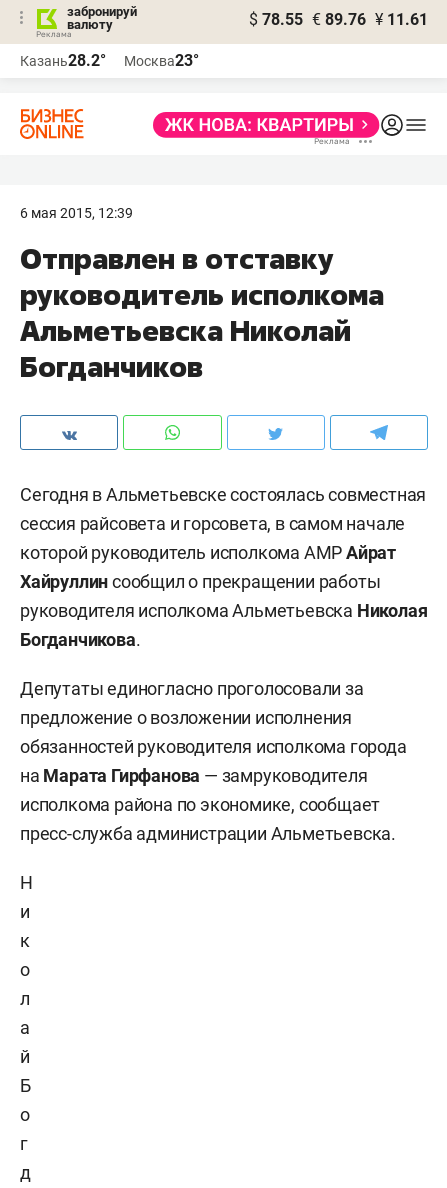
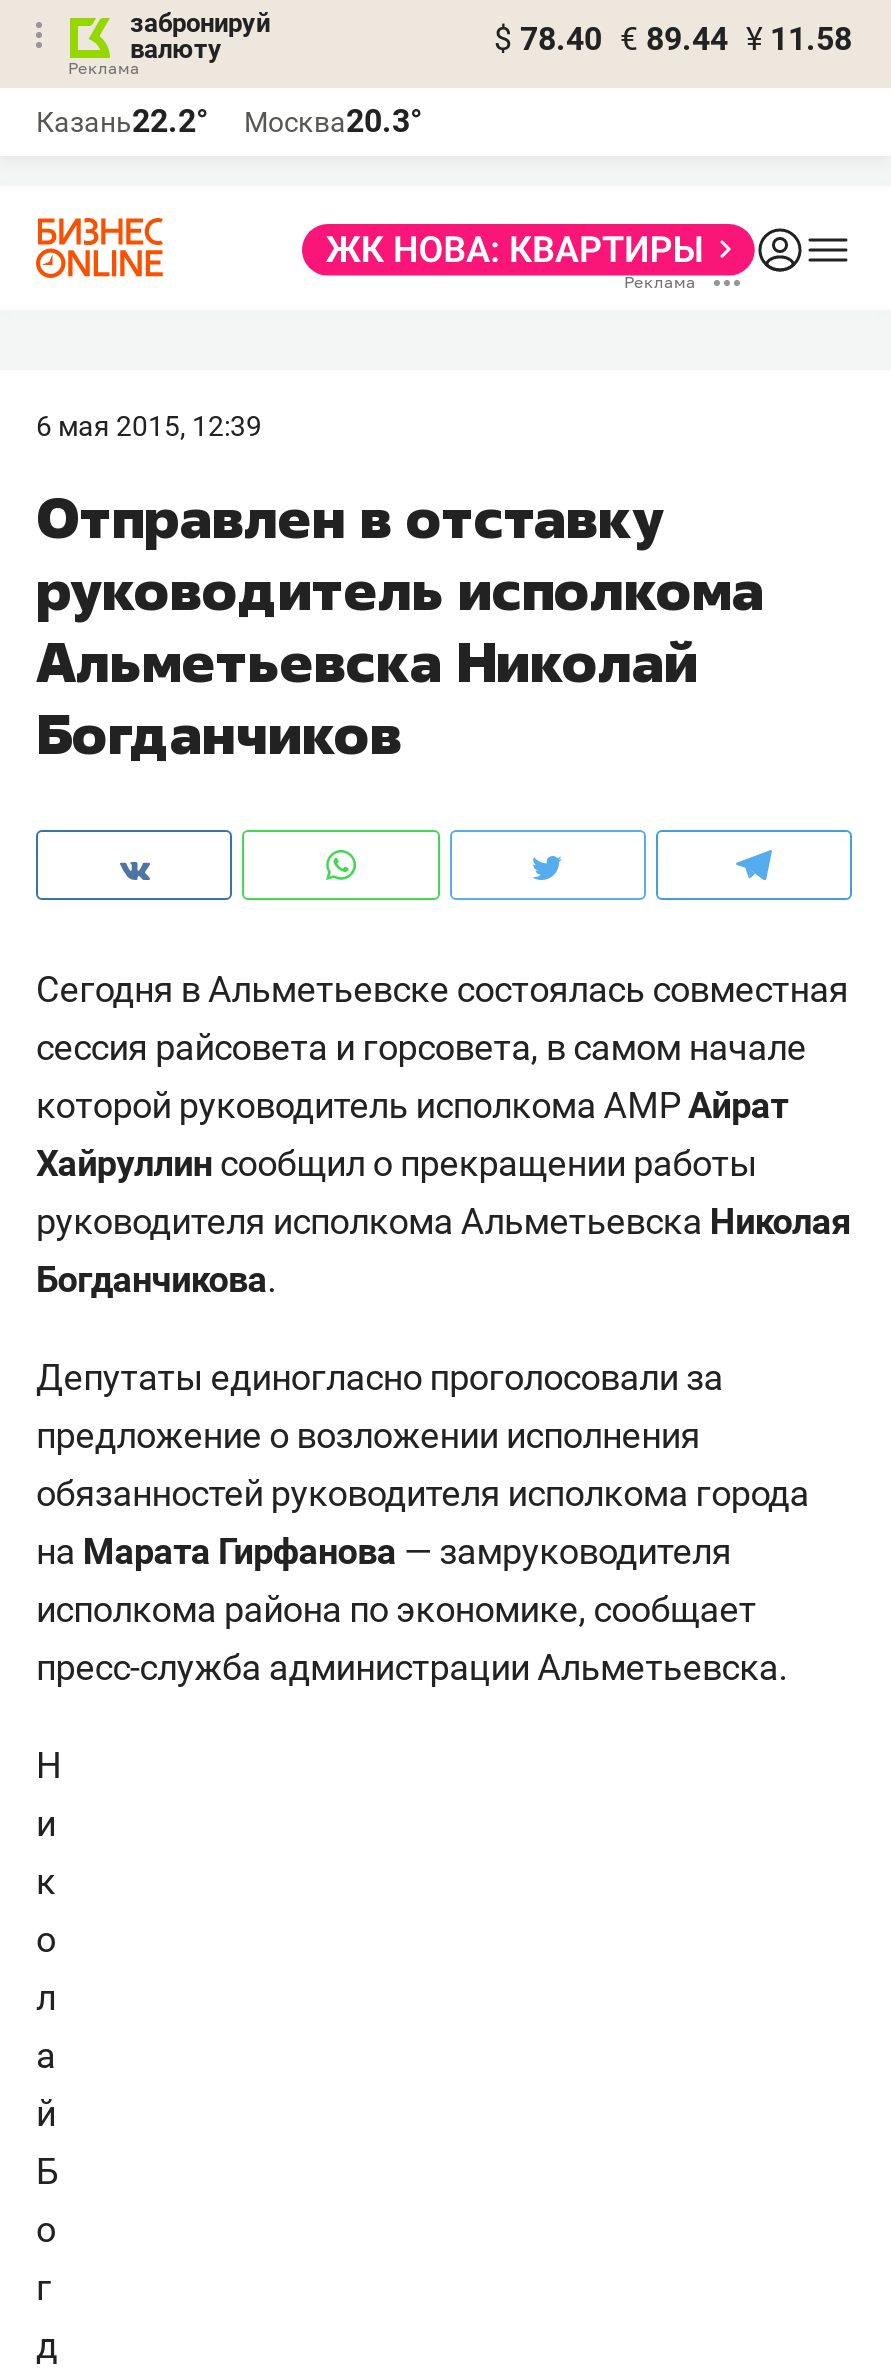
- $ 78.55 € 89.76 ¥ 11.61
+ $ 78.40 € 89.44 ¥ 11.58

- Казань28.2°
+ Казань22.2°

- Москва23°
+ Москва20.3°
